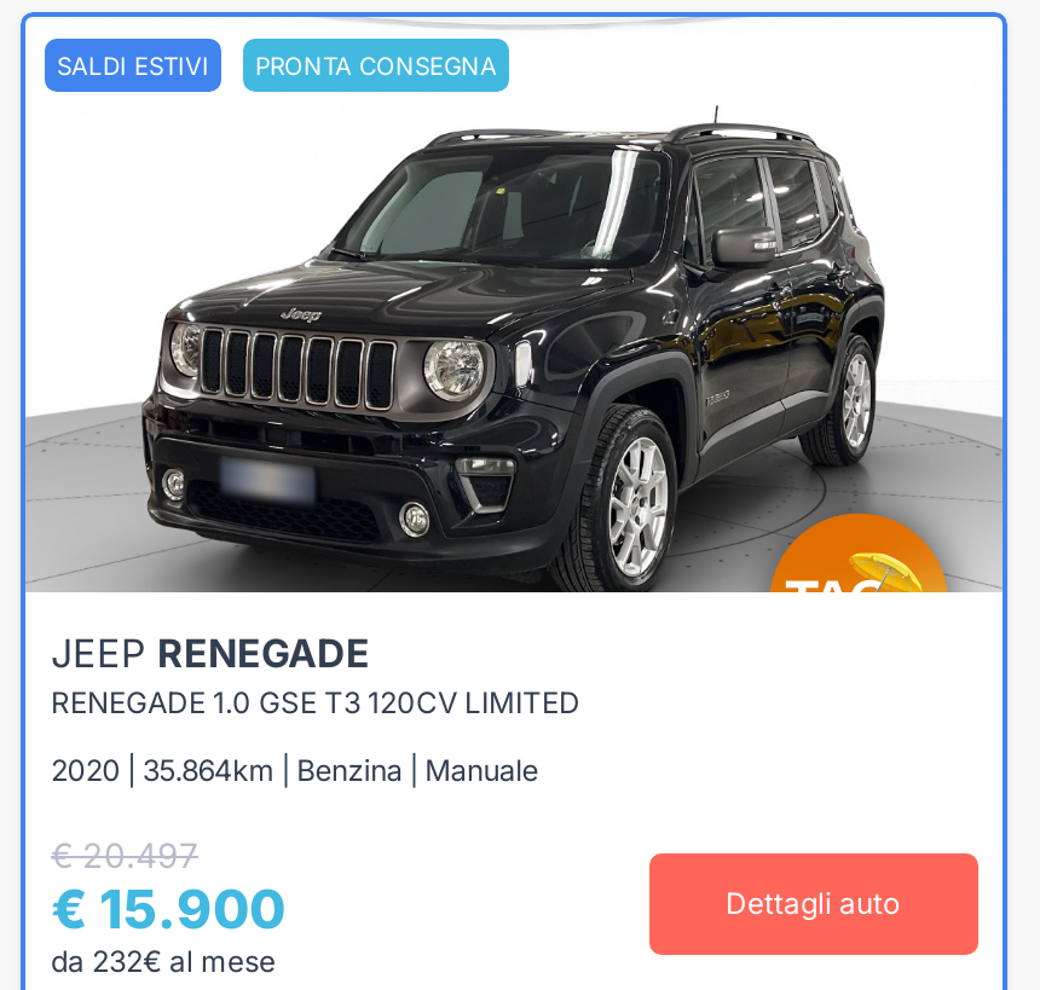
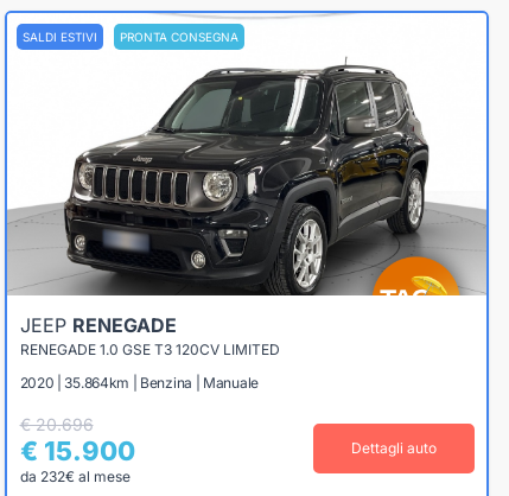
- € 20.497
+ € 20.696
